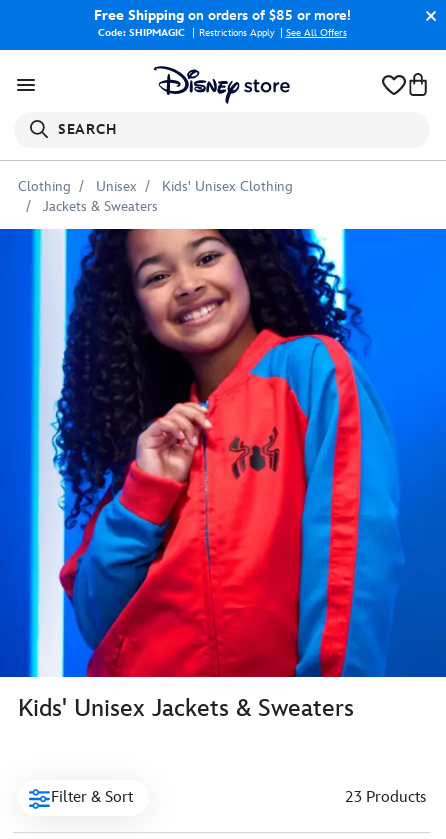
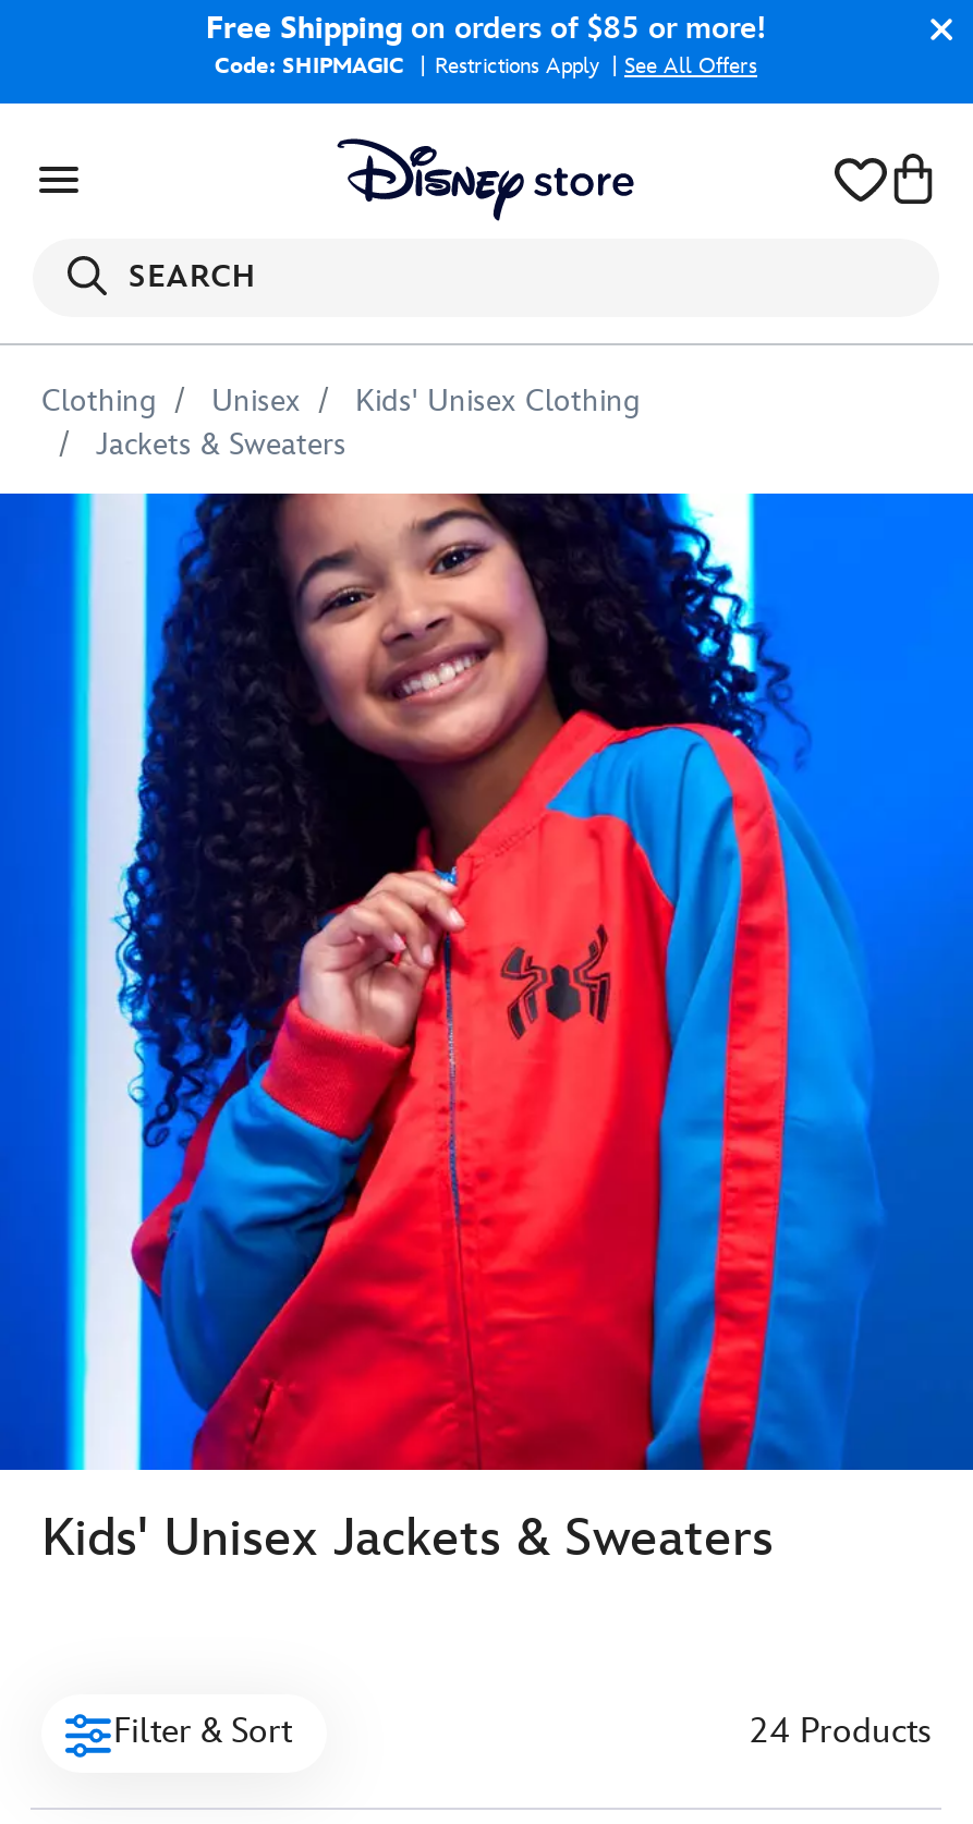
- 23 Products
+ 24 Products
